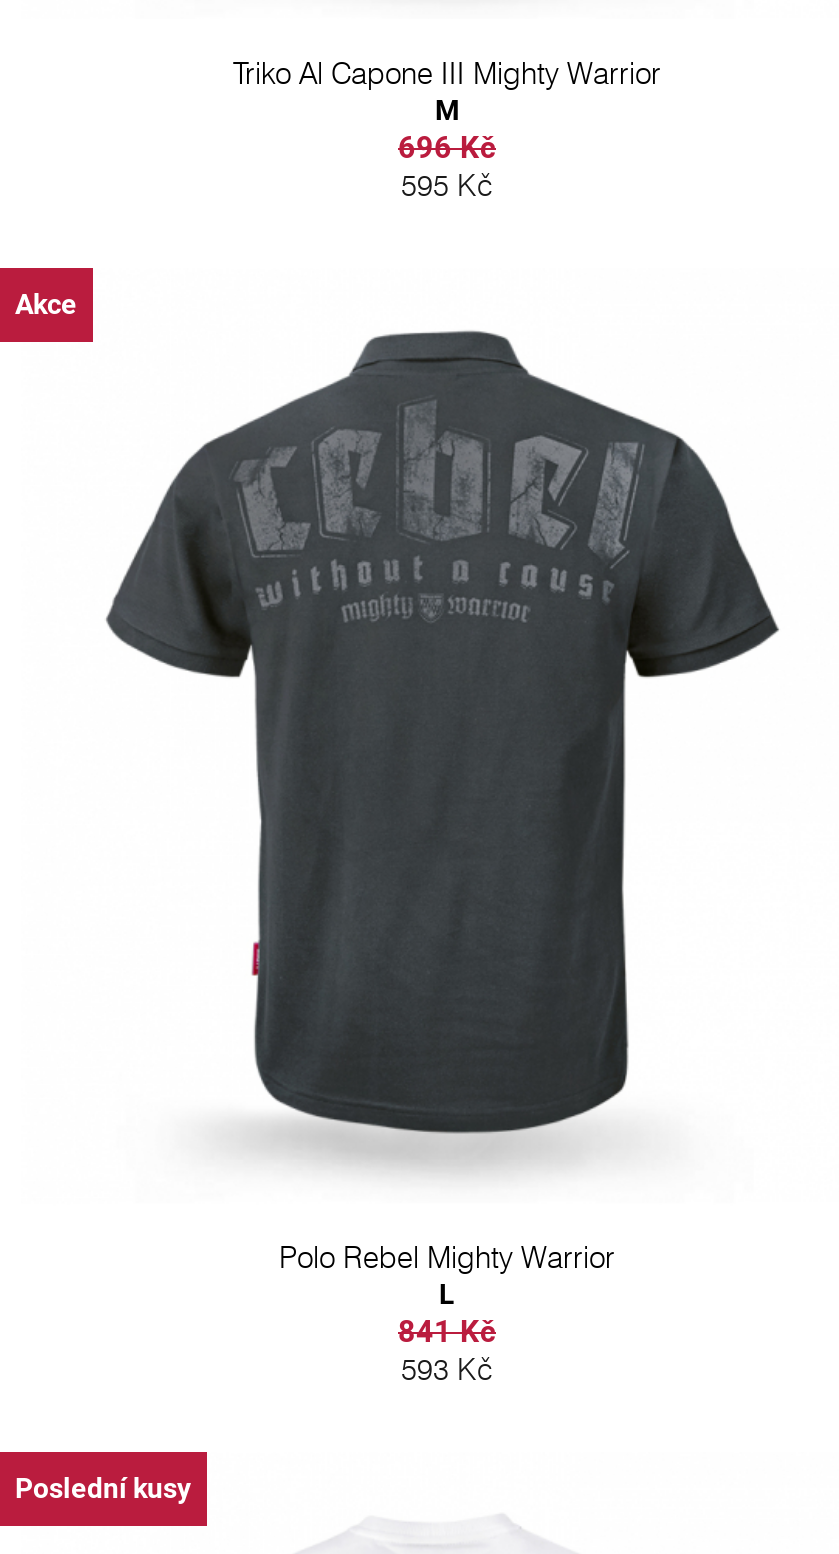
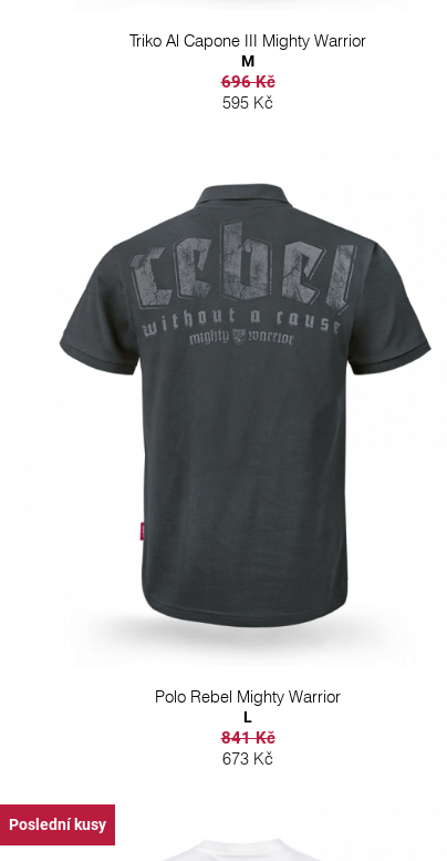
- Akce

- 593 Kč
+ 673 Kč
